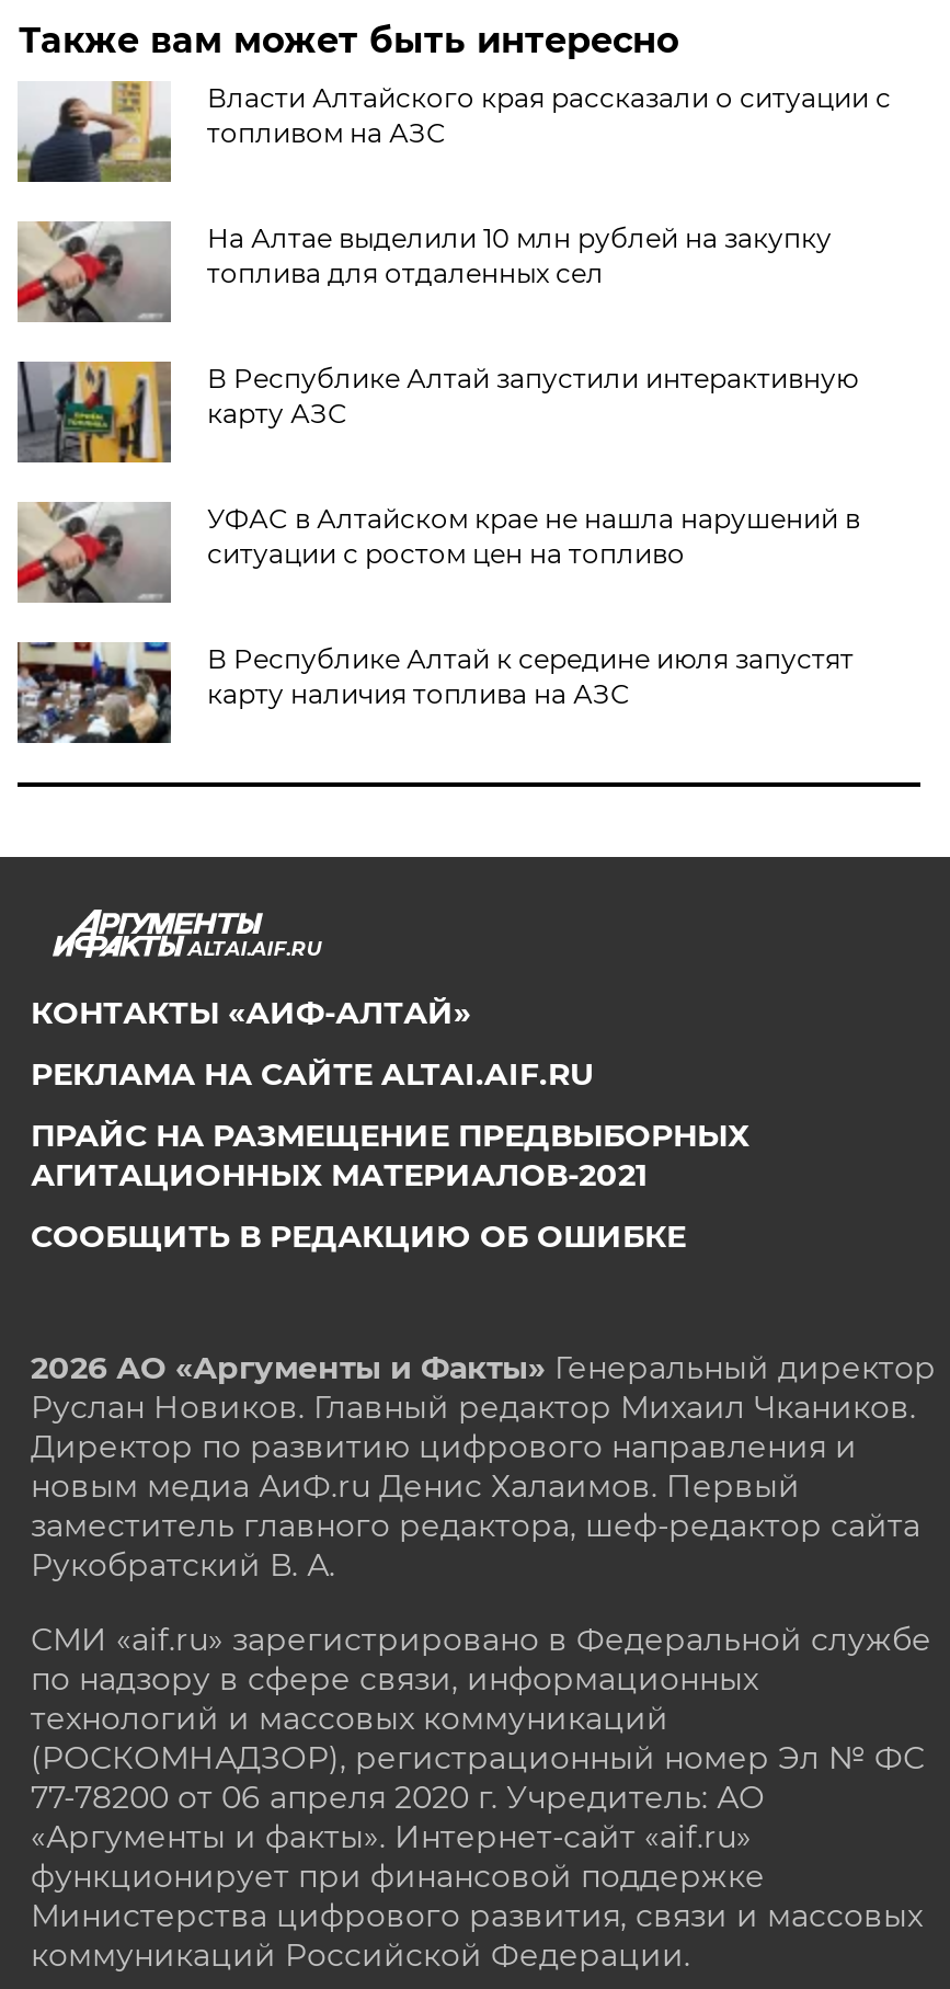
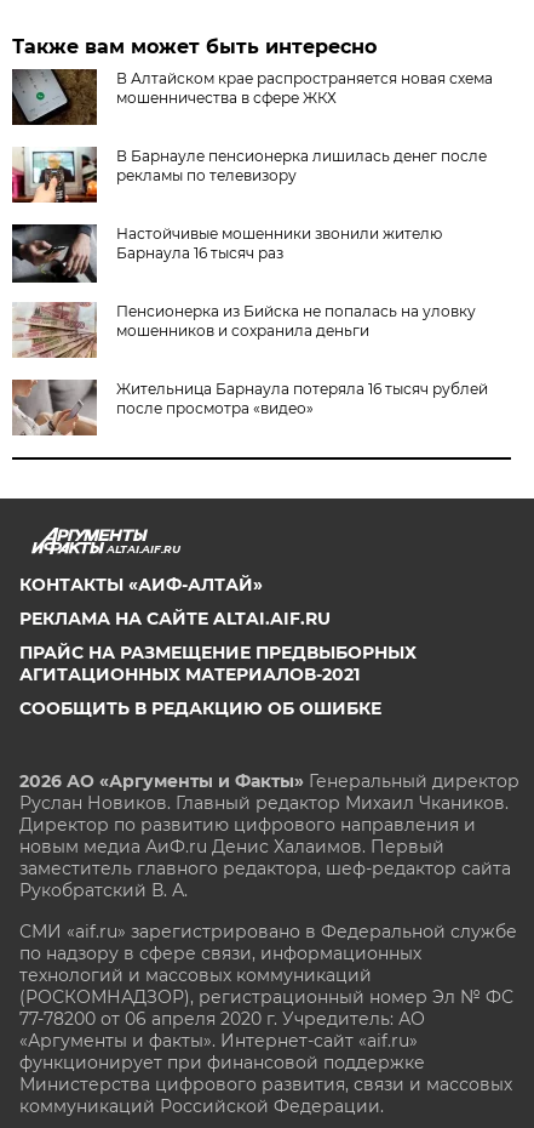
- [image]
- Власти Алтайского края рассказали о ситуации с
- топливом на АЗС
+ [image]
+ В Алтайском крае распространяется новая схема
+ мошенничества в сфере ЖКХ

- [image]
- На Алтае выделили 10 млн рублей на закупку
- топлива для отдаленных сел
+ [image]
+ В Барнауле пенсионерка лишилась денег после
+ рекламы по телевизору

- [image]
- В Республике Алтай запустили интерактивную
- карту АЗС
+ [image]
+ Настойчивые мошенники звонили жителю
+ Барнаула 16 тысяч раз

- [image]
- УФАС в Алтайском крае не нашла нарушений в
- ситуации с ростом цен на топливо
+ [image]
+ Пенсионерка из Бийска не попалась на уловку
+ мошенников и сохранила деньги

- [image]
- В Республике Алтай к середине июля запустят
- карту наличия топлива на АЗС
+ [image]
+ Жительница Барнаула потеряла 16 тысяч рублей
+ после просмотра «видео»
